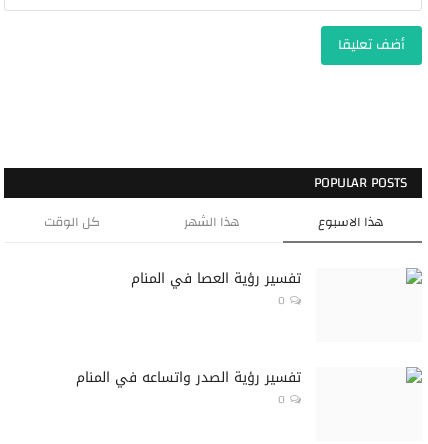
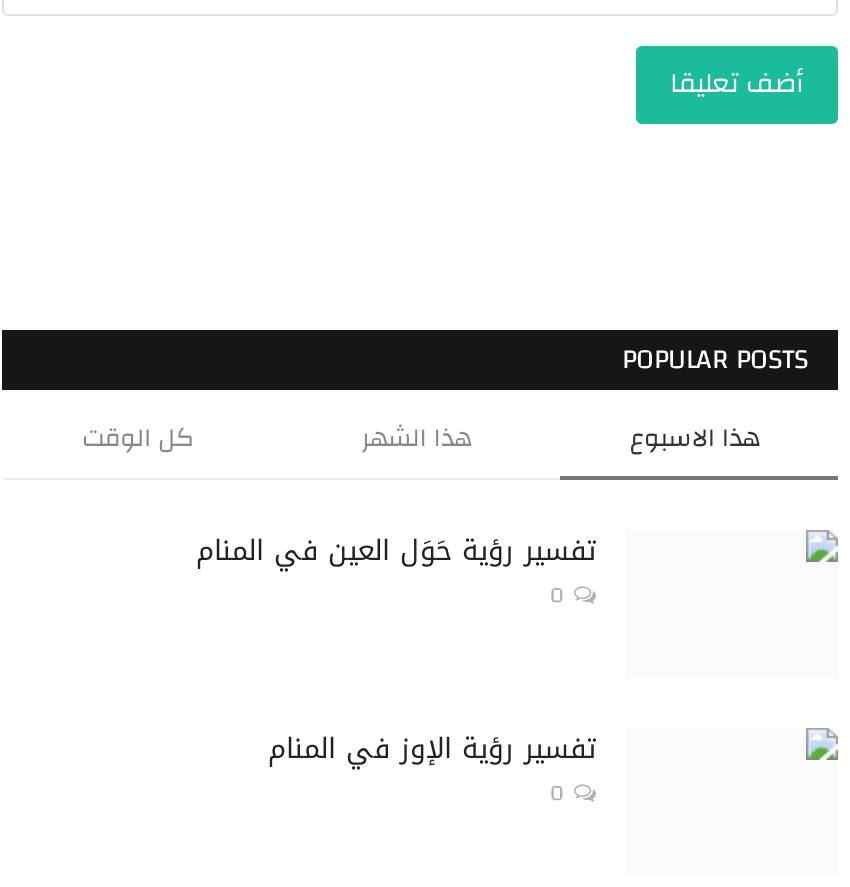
- تفسير رؤية العصا في المنام
+ تفسير رؤية حَوَل العين في المنام

- تفسير رؤية الصدر واتساعه في المنام
+ تفسير رؤية الإوز في المنام
